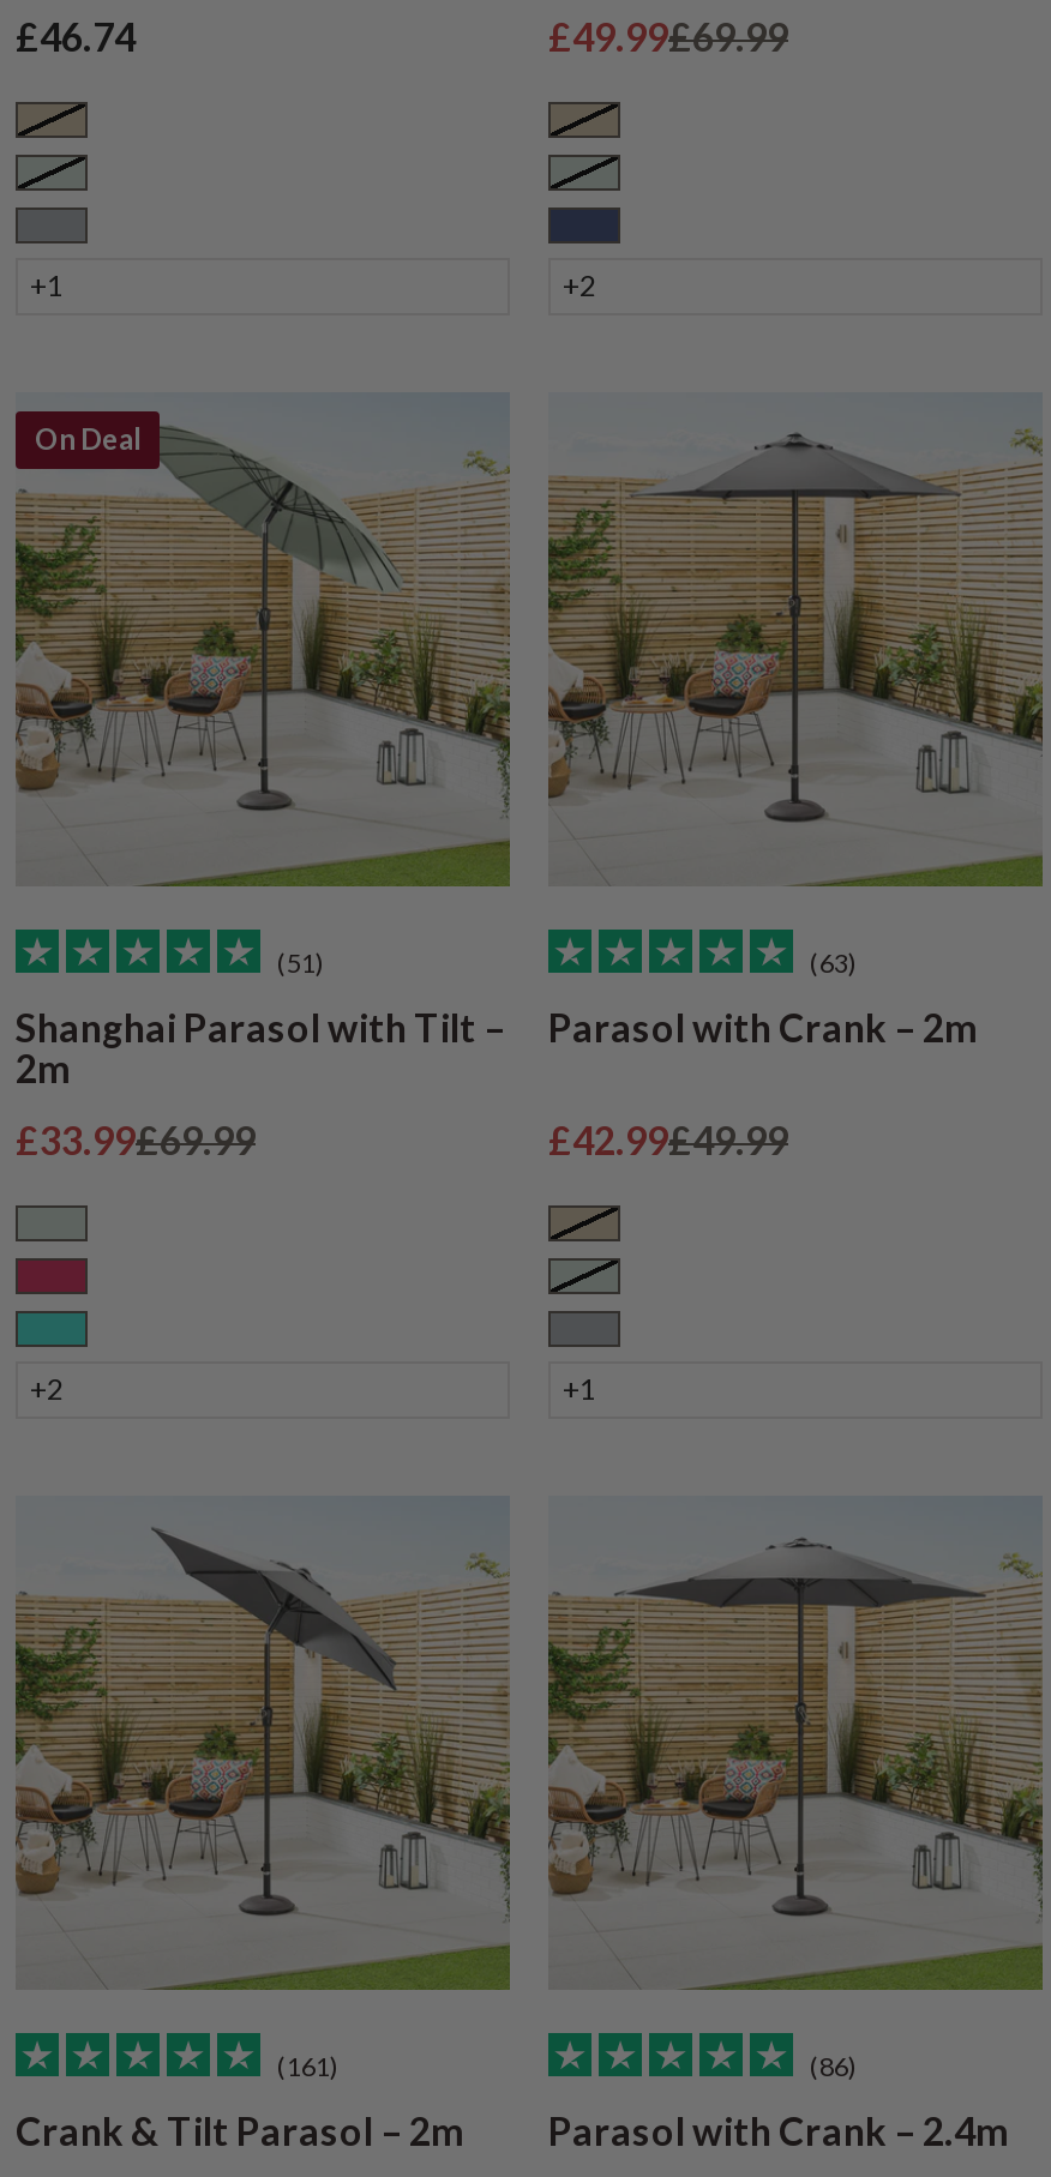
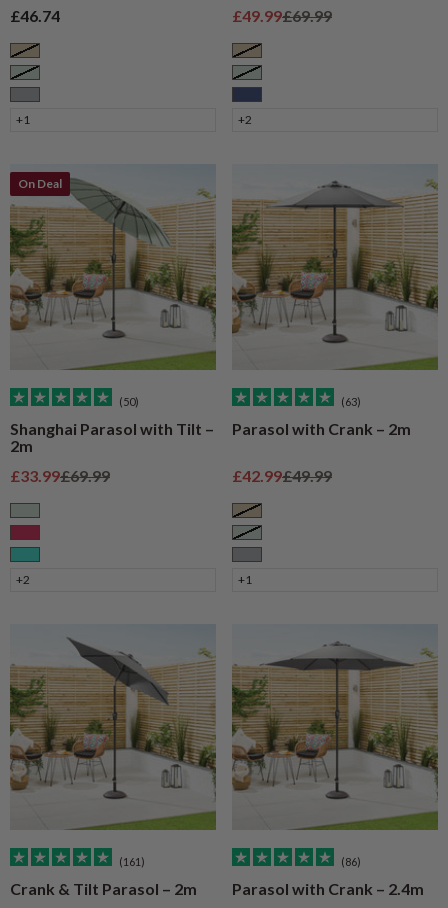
- (51)
+ (50)
